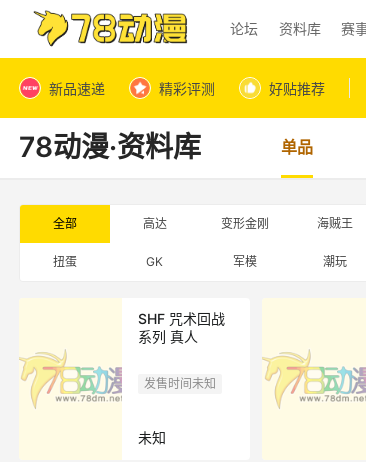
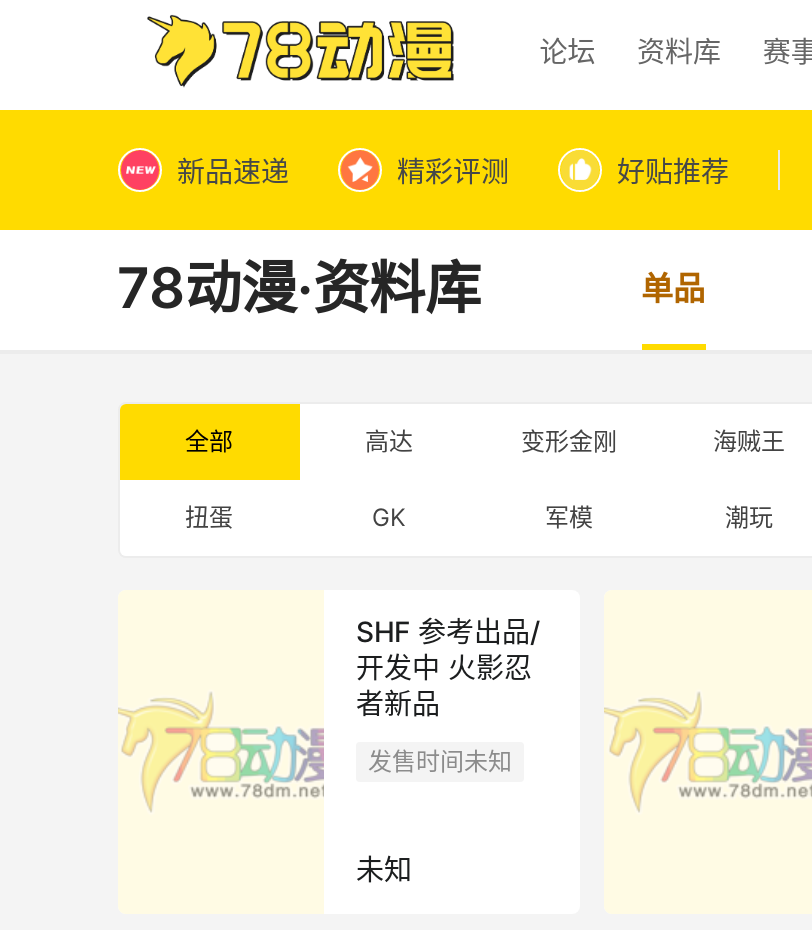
- SHF 咒术回战
- 系列 真人
+ SHF 参考出品/
+ 开发中 火影忍
+ 者新品
